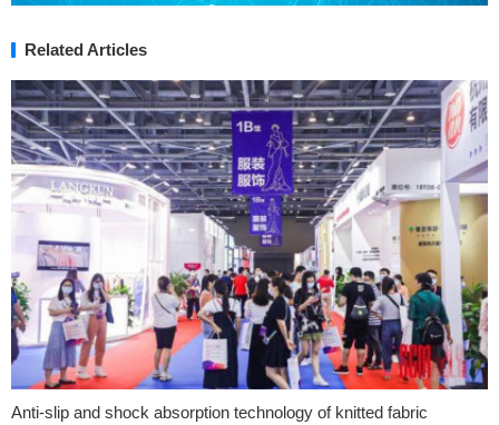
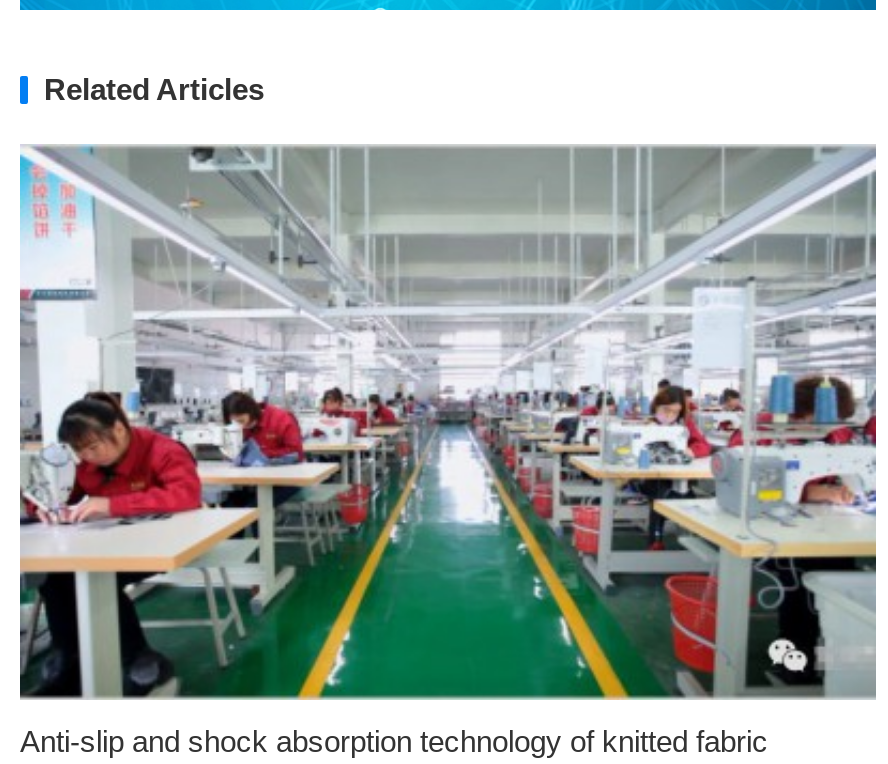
- [image]
+ [image]
